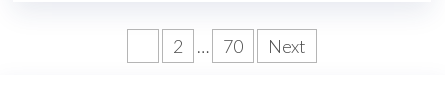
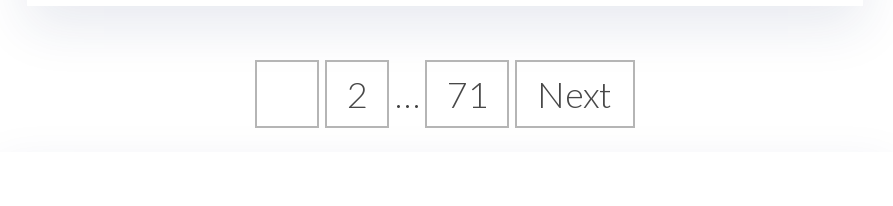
- 70
+ 71
